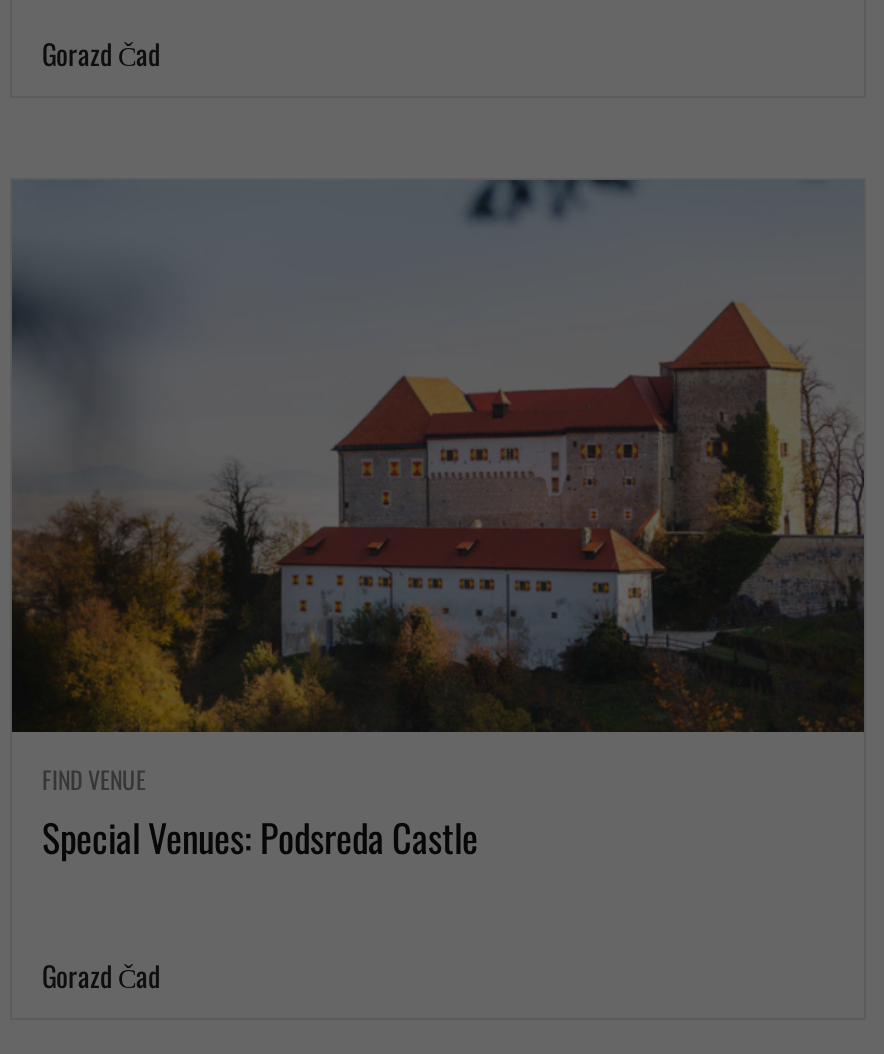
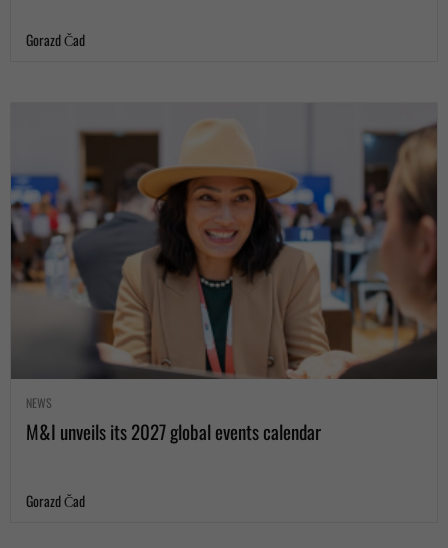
- [image]
- FIND VENUE
- Special Venues: Podsreda Castle
+ [image]
+ NEWS
+ M&I unveils its 2027 global events calendar
